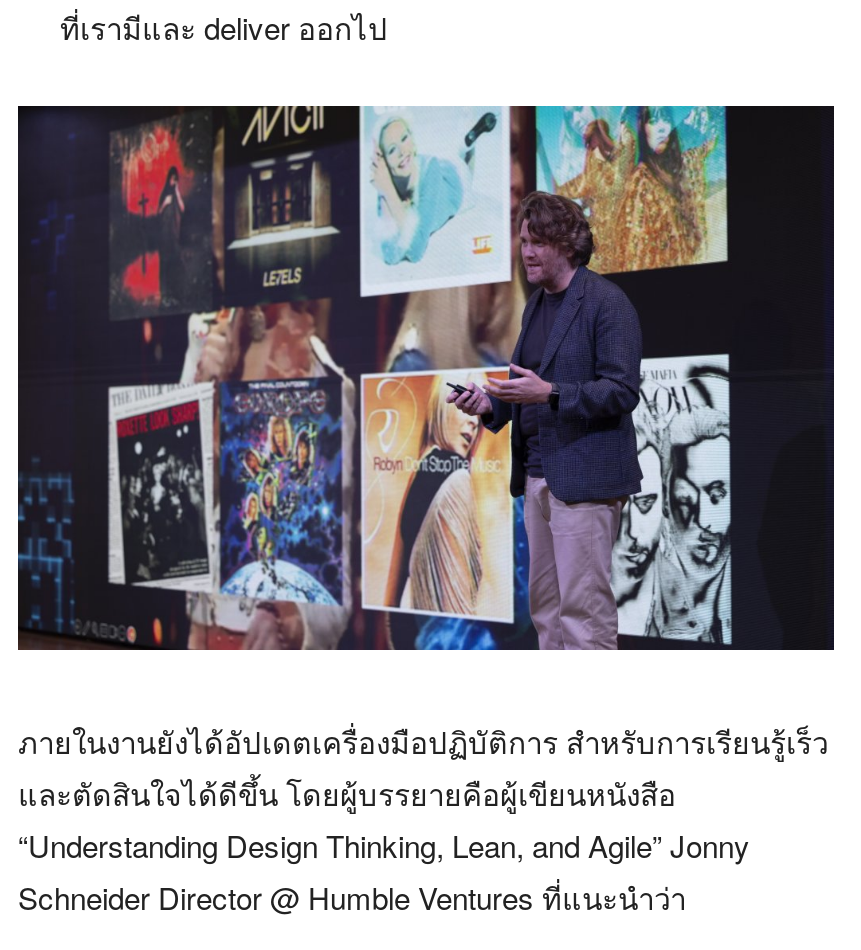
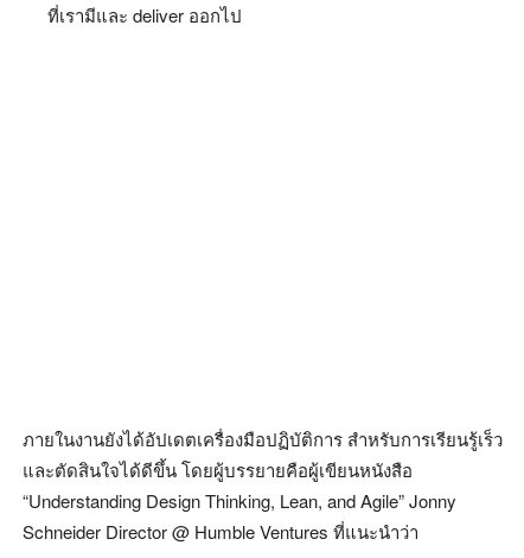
- [image]
